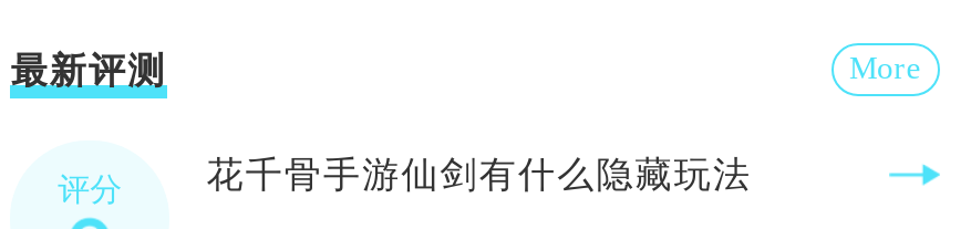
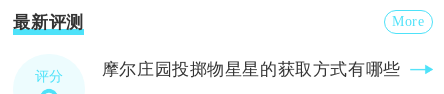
- 花千骨手游仙剑有什么隐藏玩法
+ 摩尔庄园投掷物星星的获取方式有哪些
